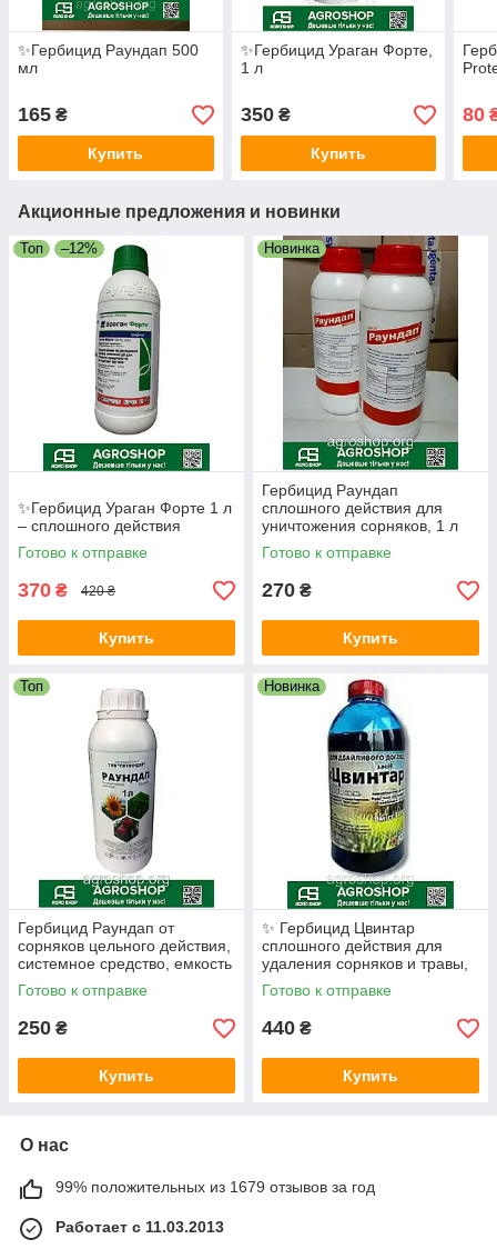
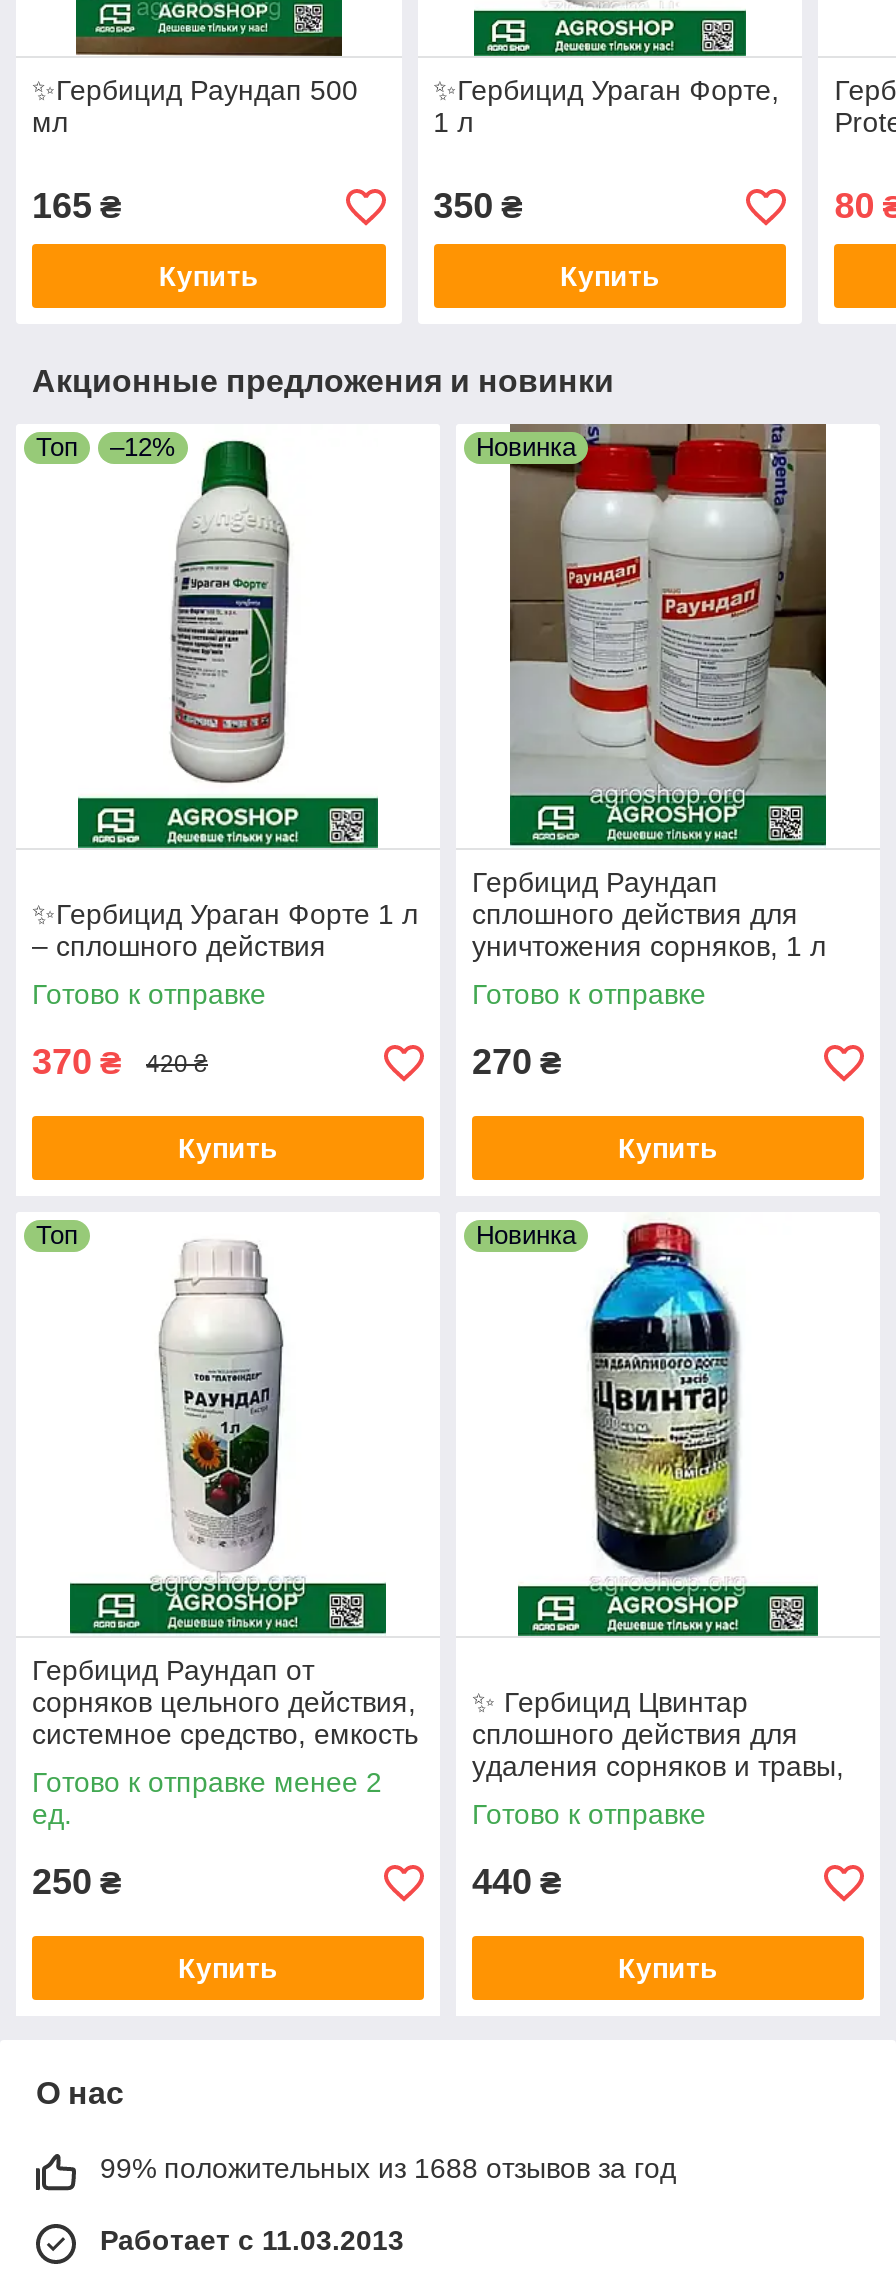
- Готово к отправке
+ Готово к отправке менее 2
+ ед.

- 99% положительных из 1679 отзывов за год
+ 99% положительных из 1688 отзывов за год
